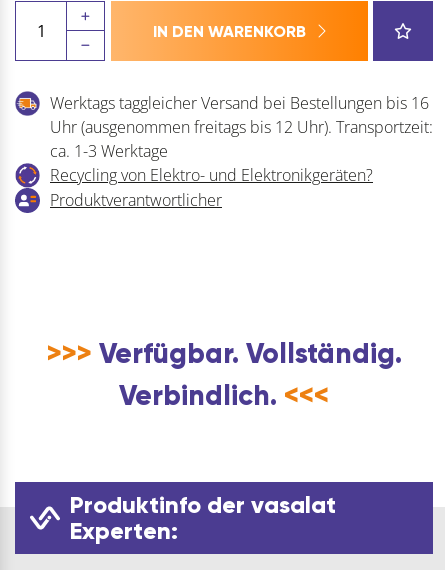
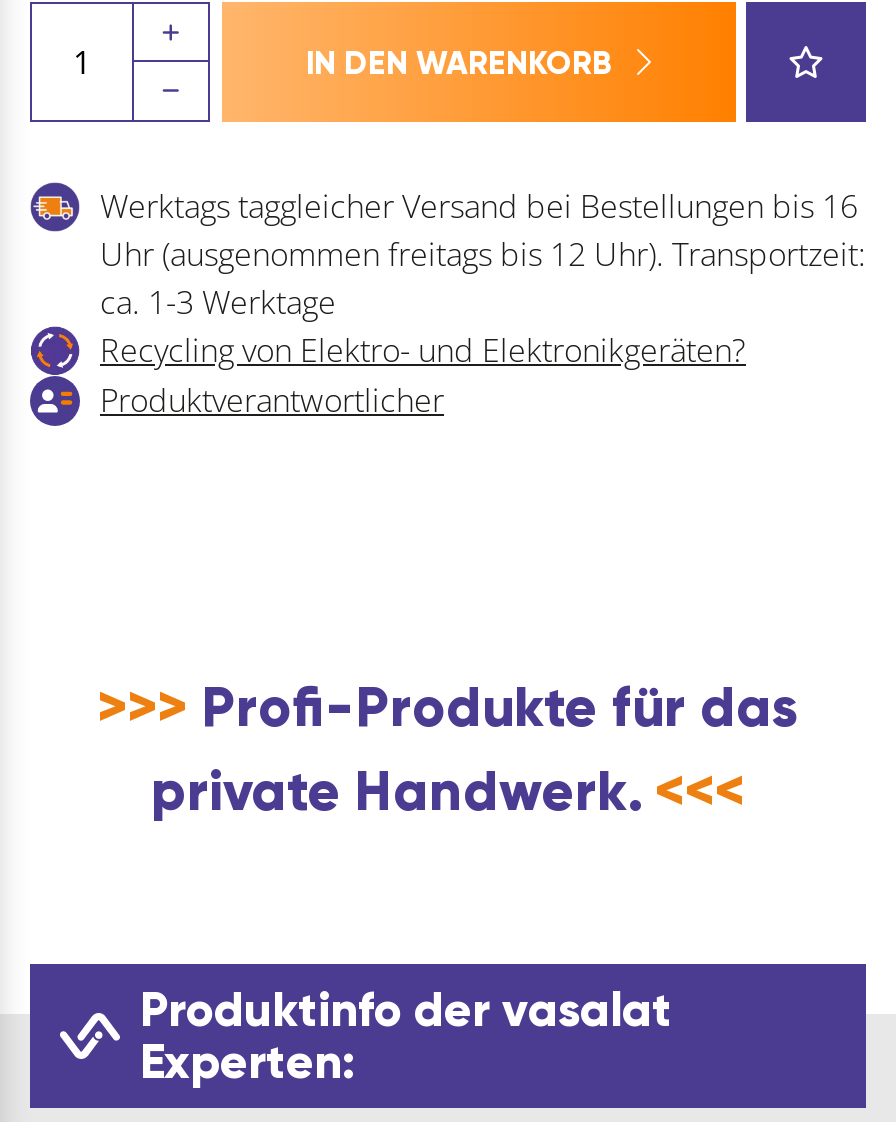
- >>> Verfügbar. Vollständig.
- Verbindlich. <<<
+ >>> Profi-Produkte für das
+ private Handwerk. <<<
